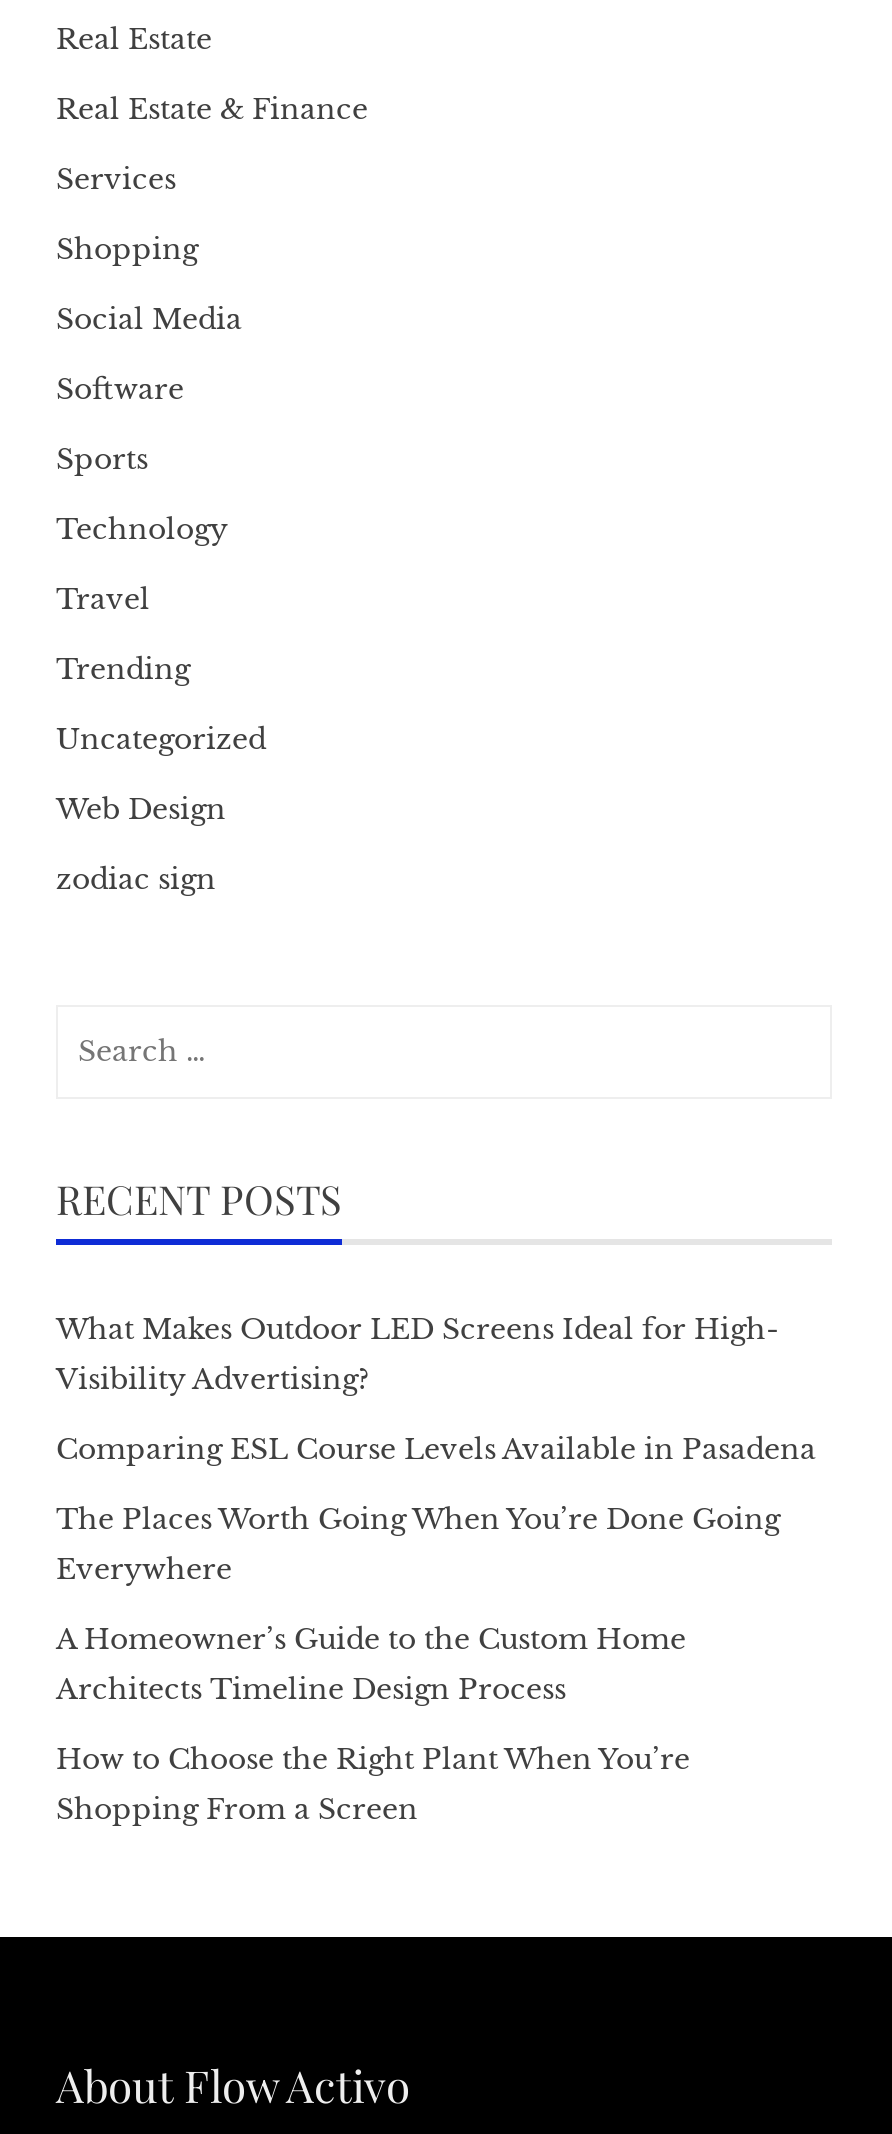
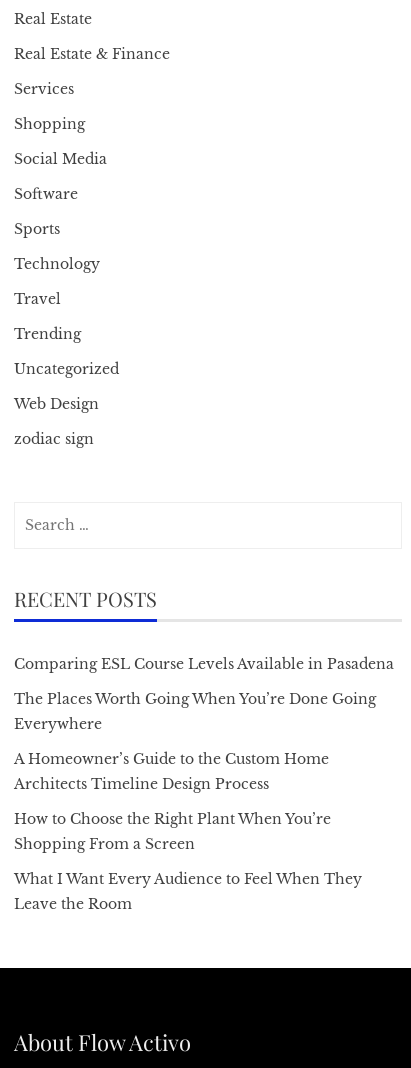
- What Makes Outdoor LED Screens Ideal for High-
- Visibility Advertising?

moved up: Comparing ESL Course Levels Available in Pasadena | The Places Worth Going When You’re Done Going | Everywhere | A Homeowner’s Guide to the Custom Home | Architects Timeline Design Process | How to Choose the Right Plant When You’re | Shopping From a Screen

+ What I Want Every Audience to Feel When They
+ Leave the Room
